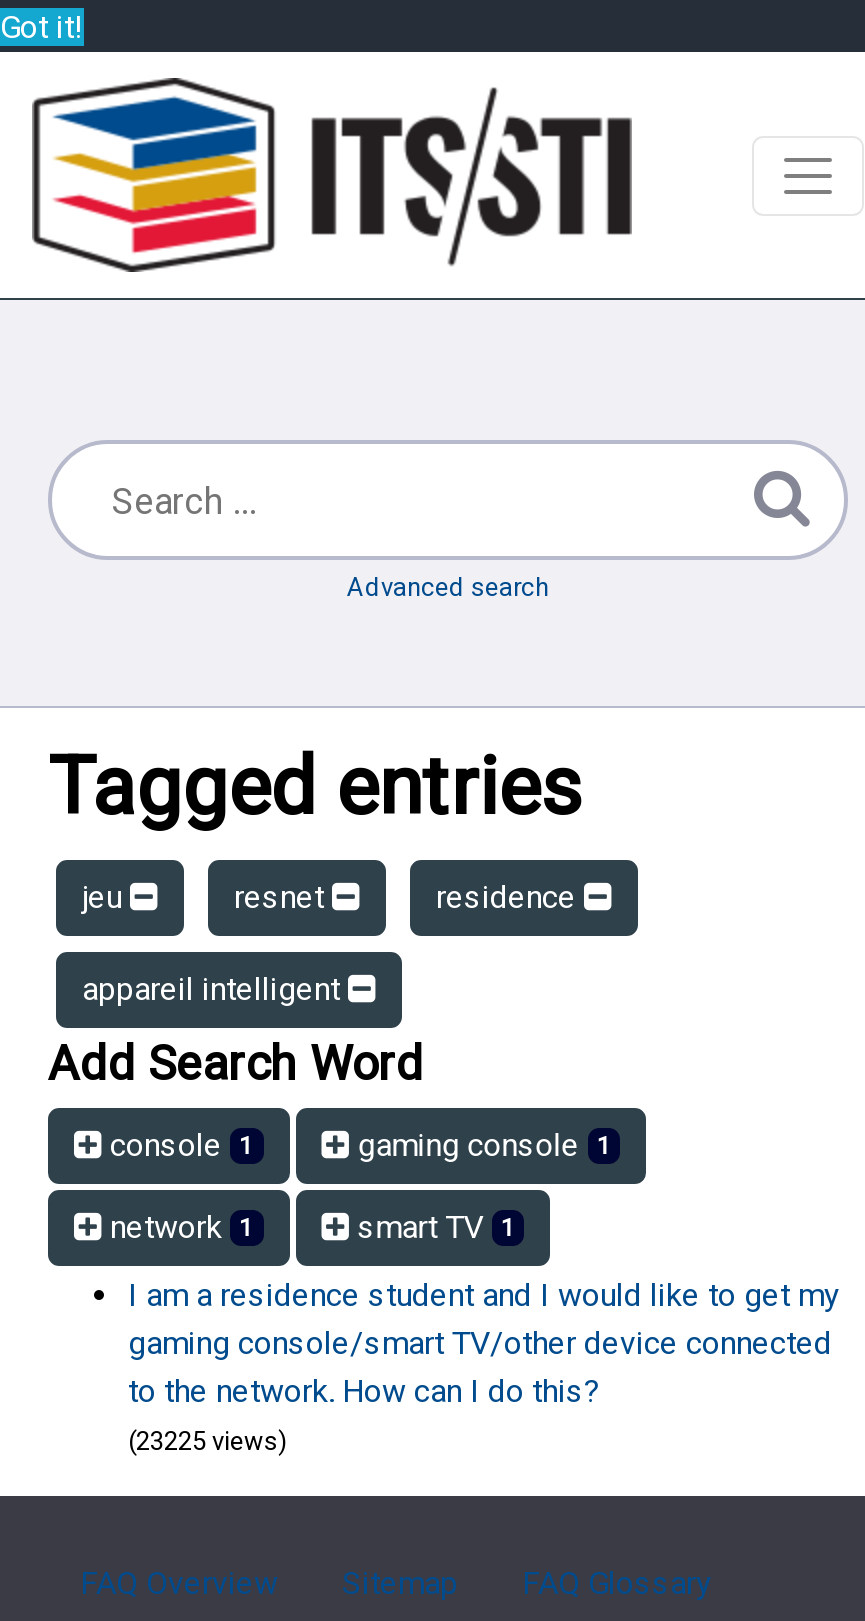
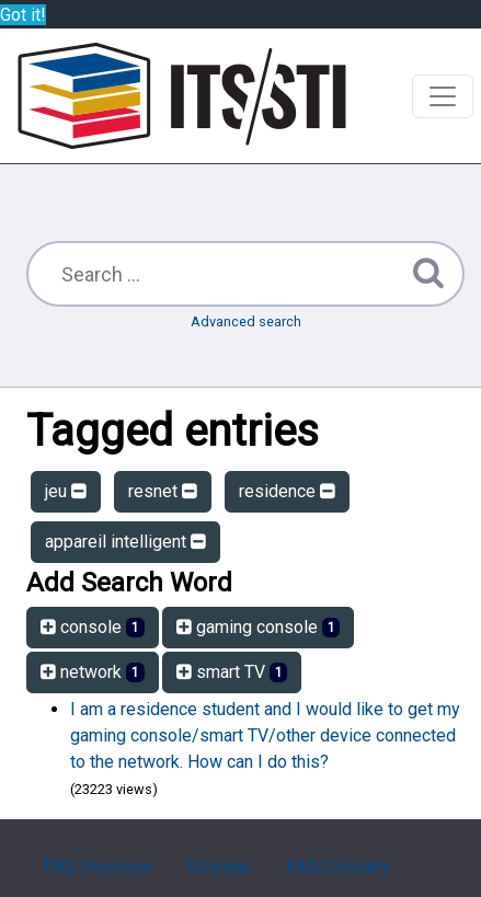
- (23225 views)
+ (23223 views)
